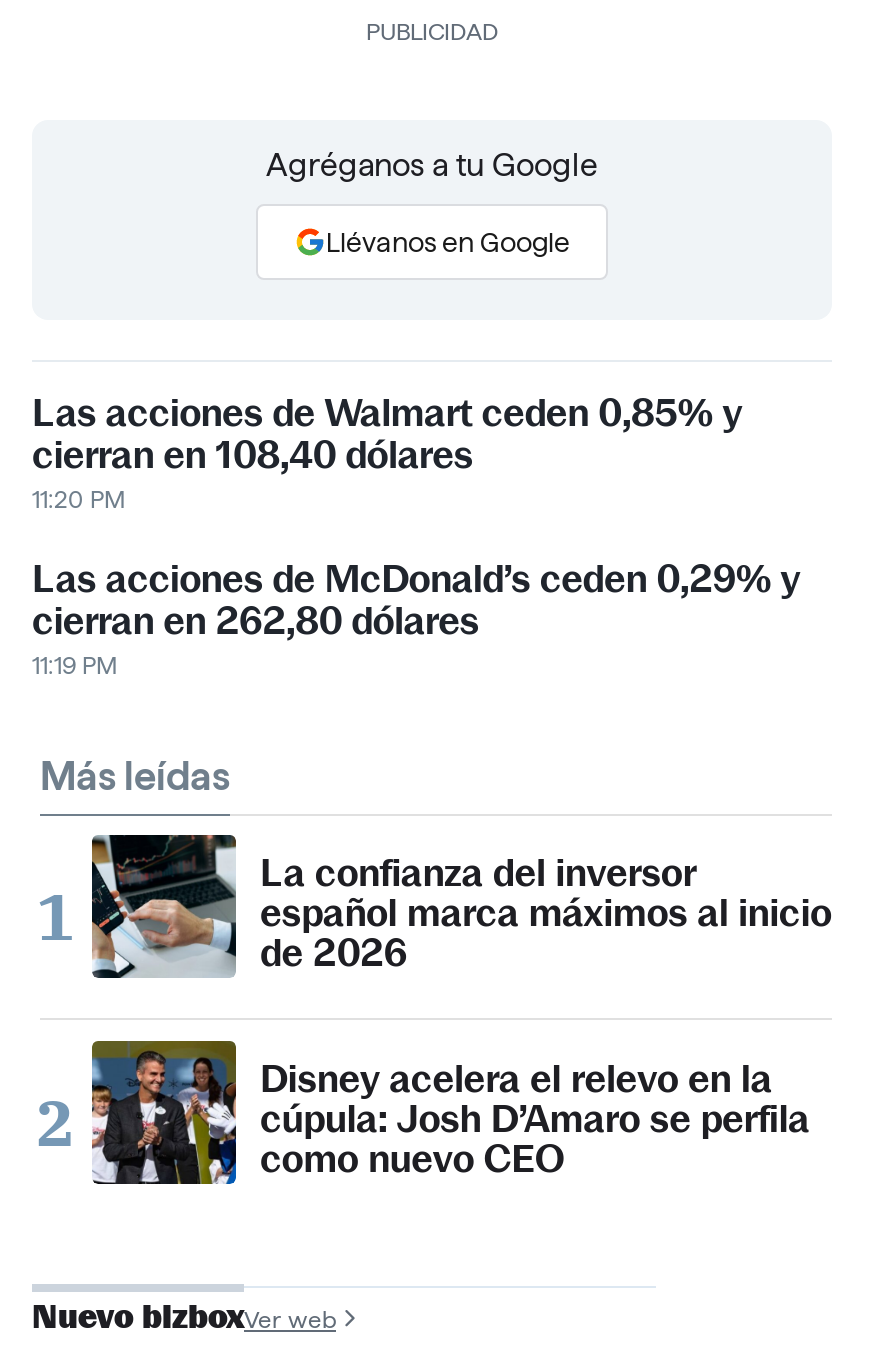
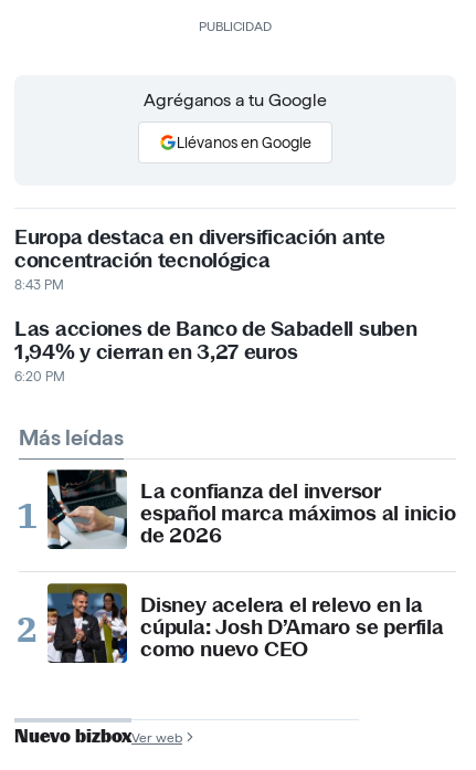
- Las acciones de Walmart ceden 0,85% y
- cierran en 108,40 dólares
- 11:20 PM
+ Europa destaca en diversificación ante
+ concentración tecnológica
+ 8:43 PM

- Las acciones de McDonald’s ceden 0,29% y
- cierran en 262,80 dólares
- 11:19 PM
+ Las acciones de Banco de Sabadell suben
+ 1,94% y cierran en 3,27 euros
+ 6:20 PM
